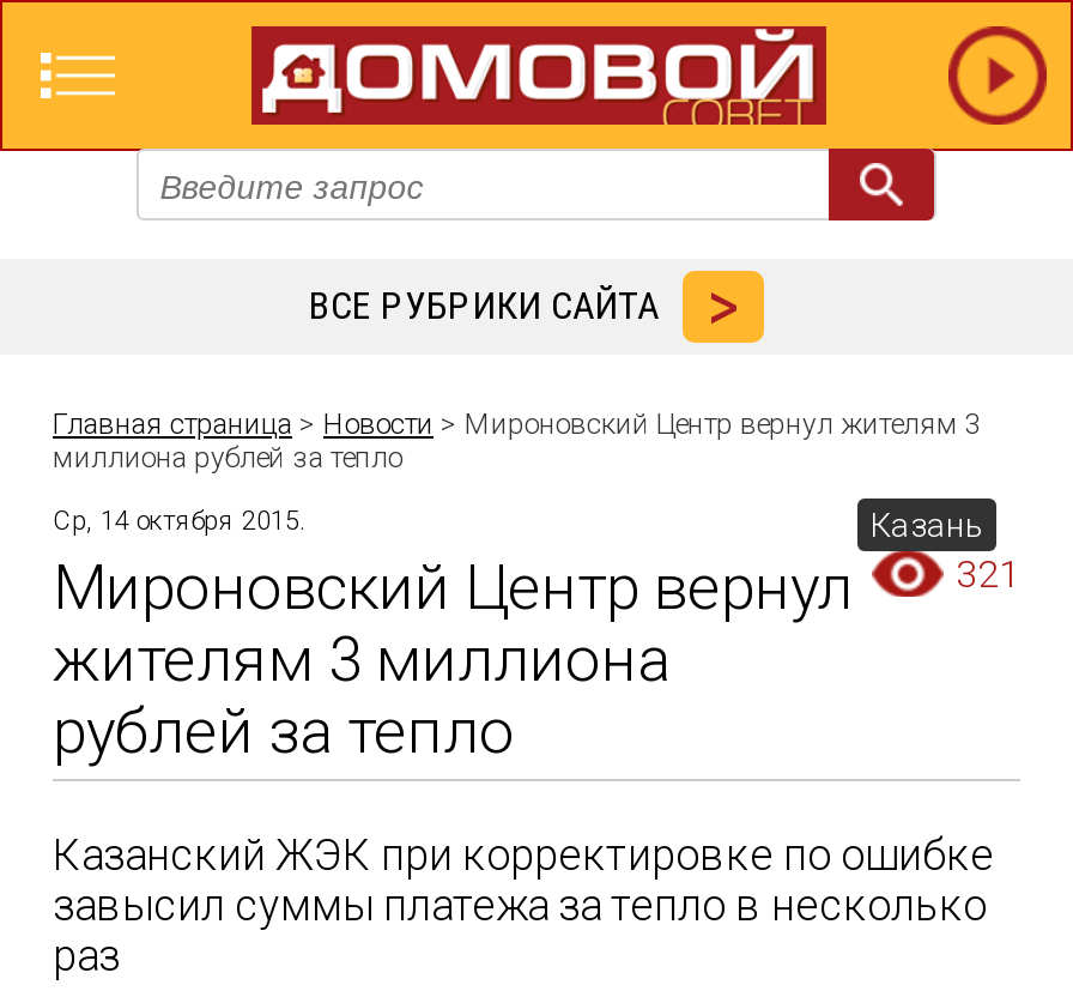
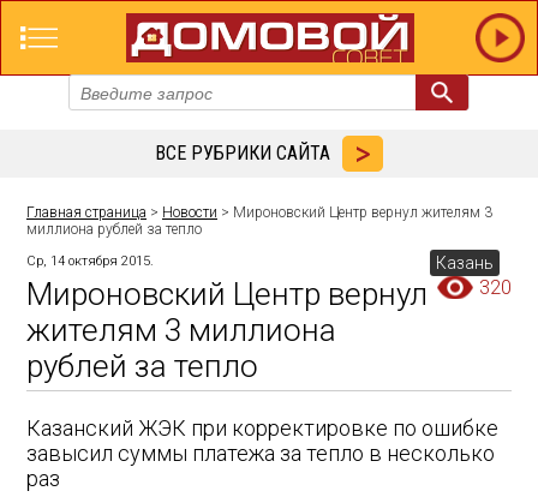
- 321
+ 320
